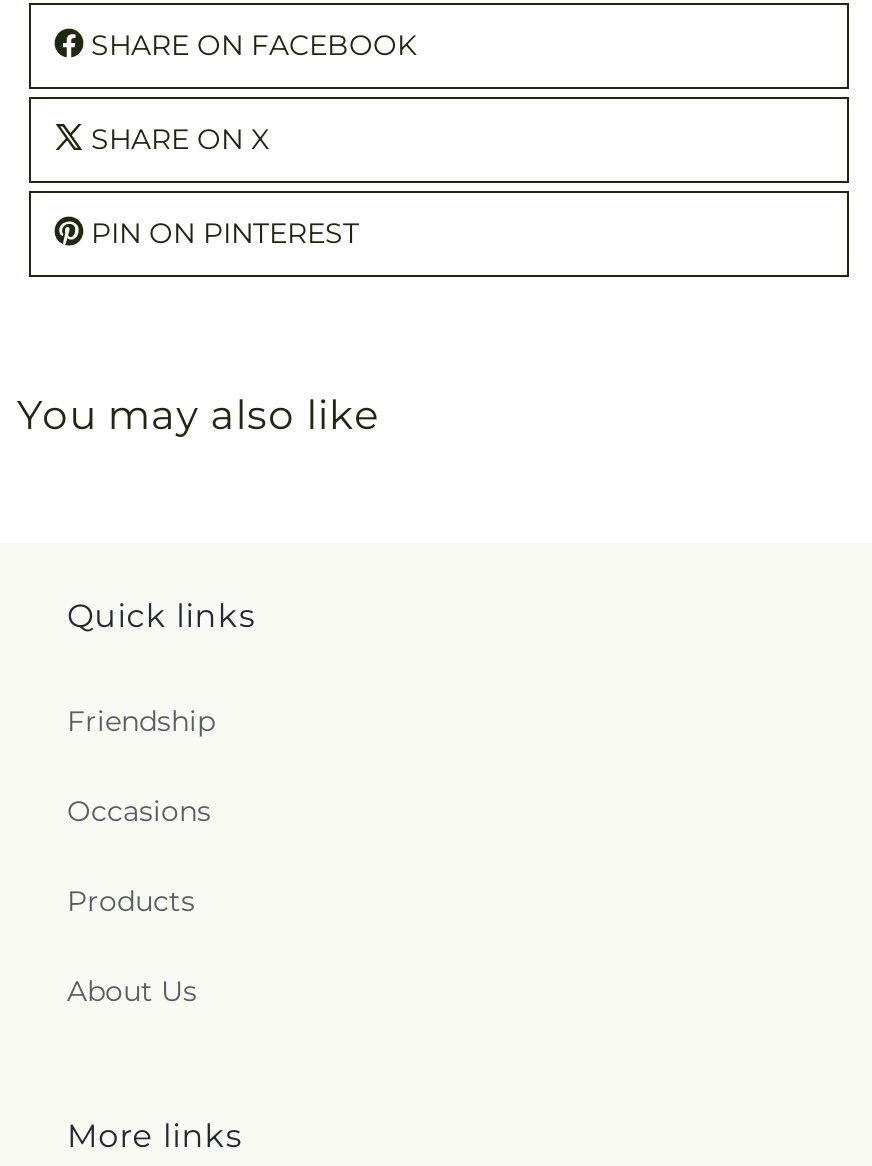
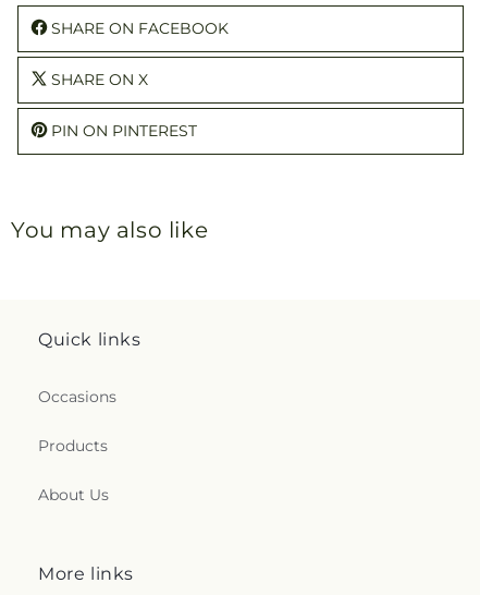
- Friendship
